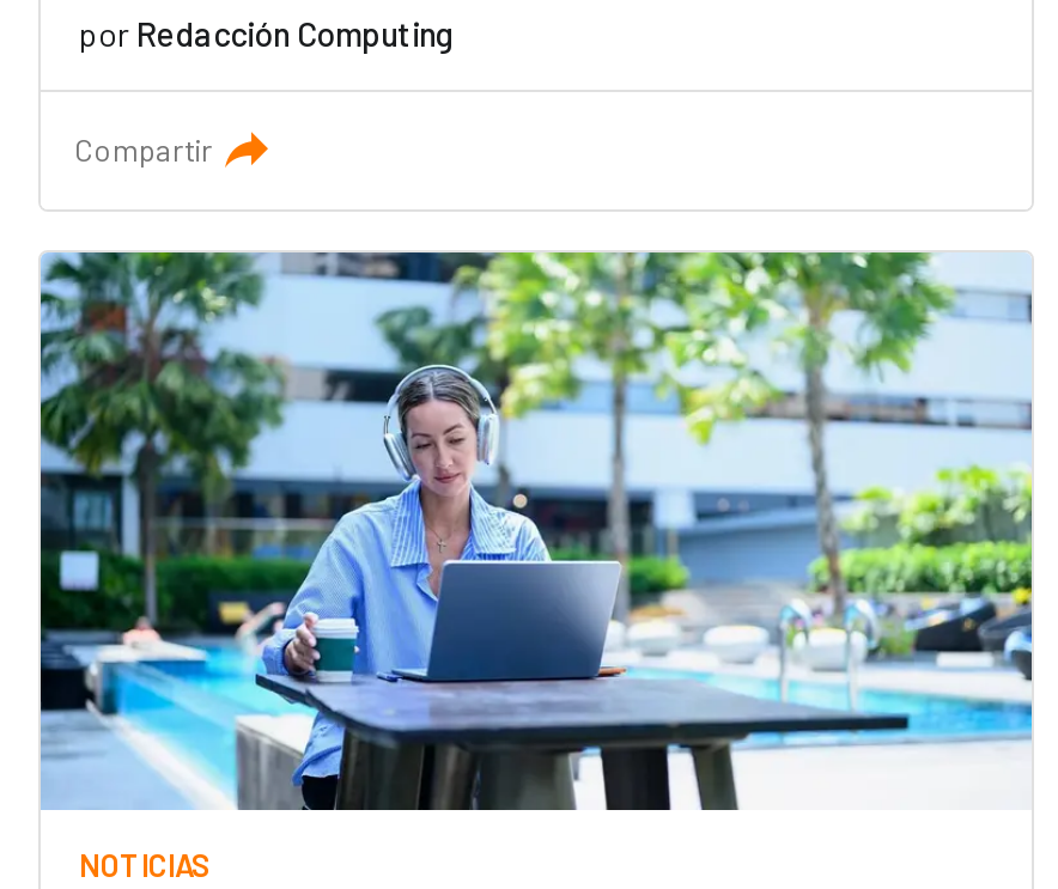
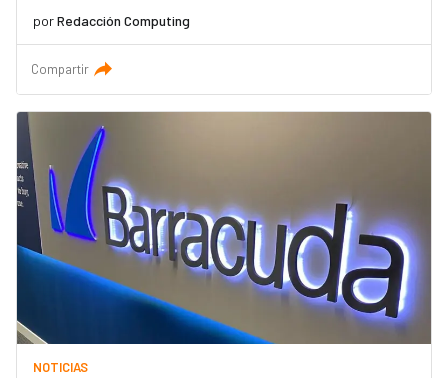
- [image]
+ [image]
